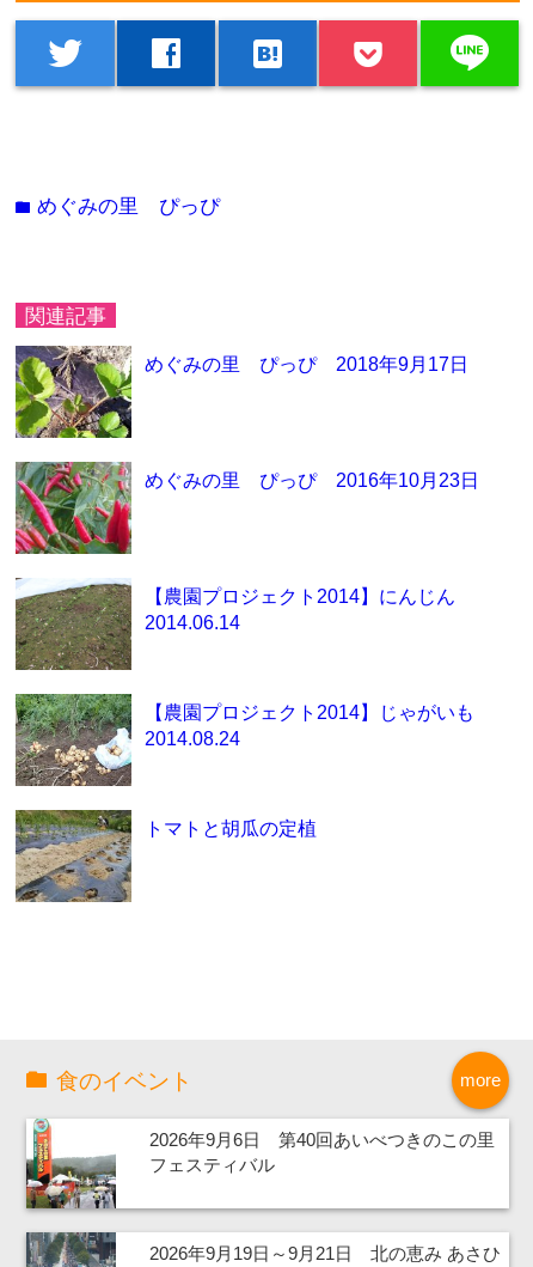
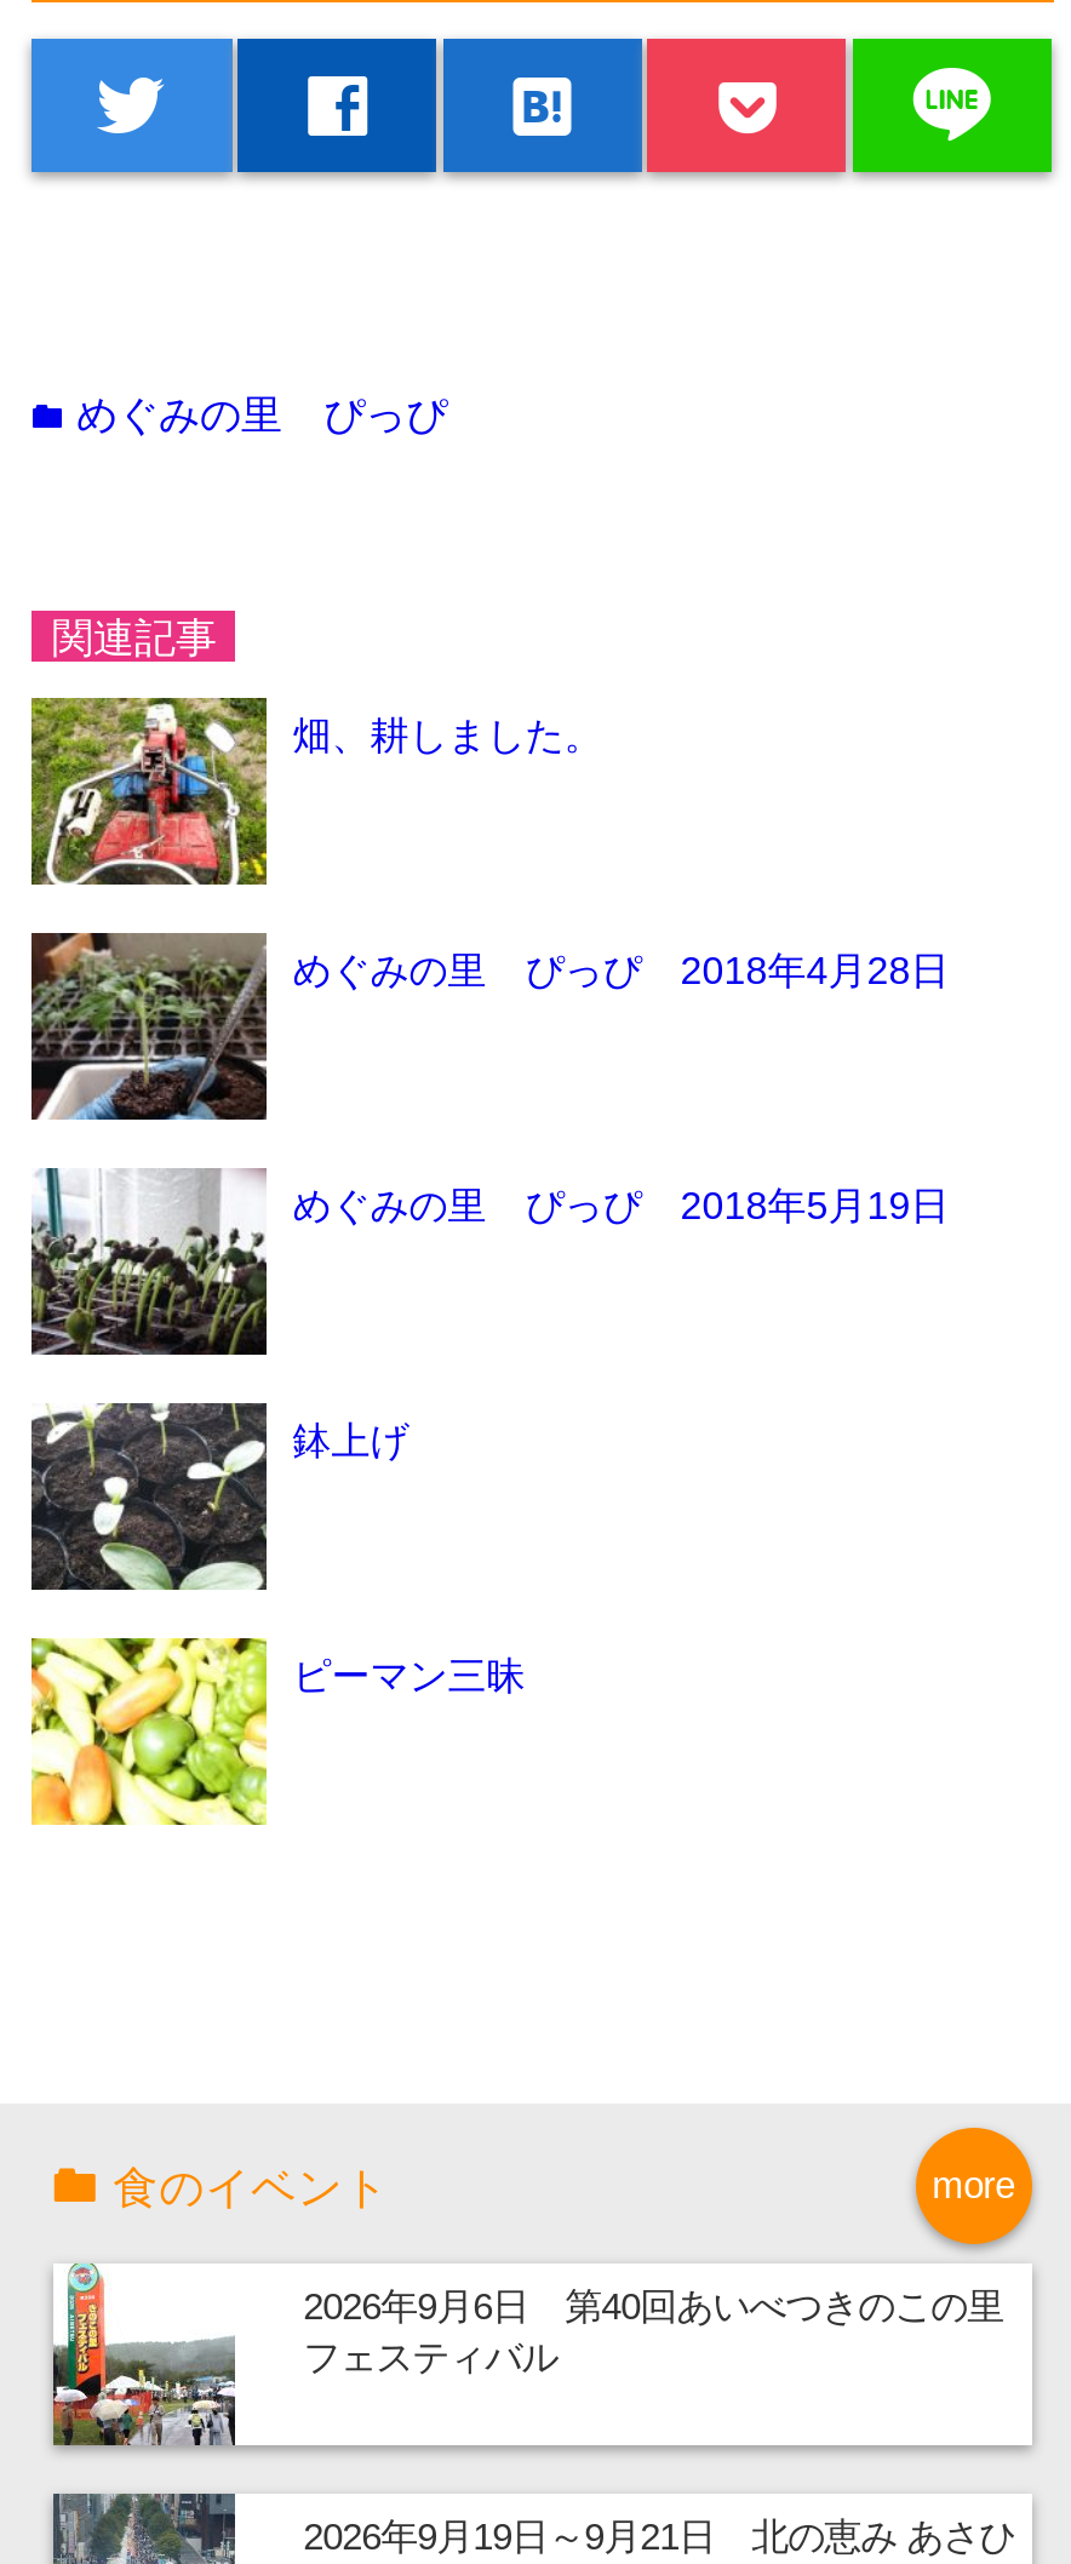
- [image]
- めぐみの里 ぴっぴ 2018年9月17日
+ [image]
+ 畑、耕しました。

- [image]
- めぐみの里 ぴっぴ 2016年10月23日
+ [image]
+ めぐみの里 ぴっぴ 2018年4月28日

- [image]
- 【農園プロジェクト2014】にんじん
- 2014.06.14
+ [image]
+ めぐみの里 ぴっぴ 2018年5月19日

- [image]
- 【農園プロジェクト2014】じゃがいも
- 2014.08.24
+ [image]
+ 鉢上げ

- [image]
- トマトと胡瓜の定植
+ [image]
+ ピーマン三昧
